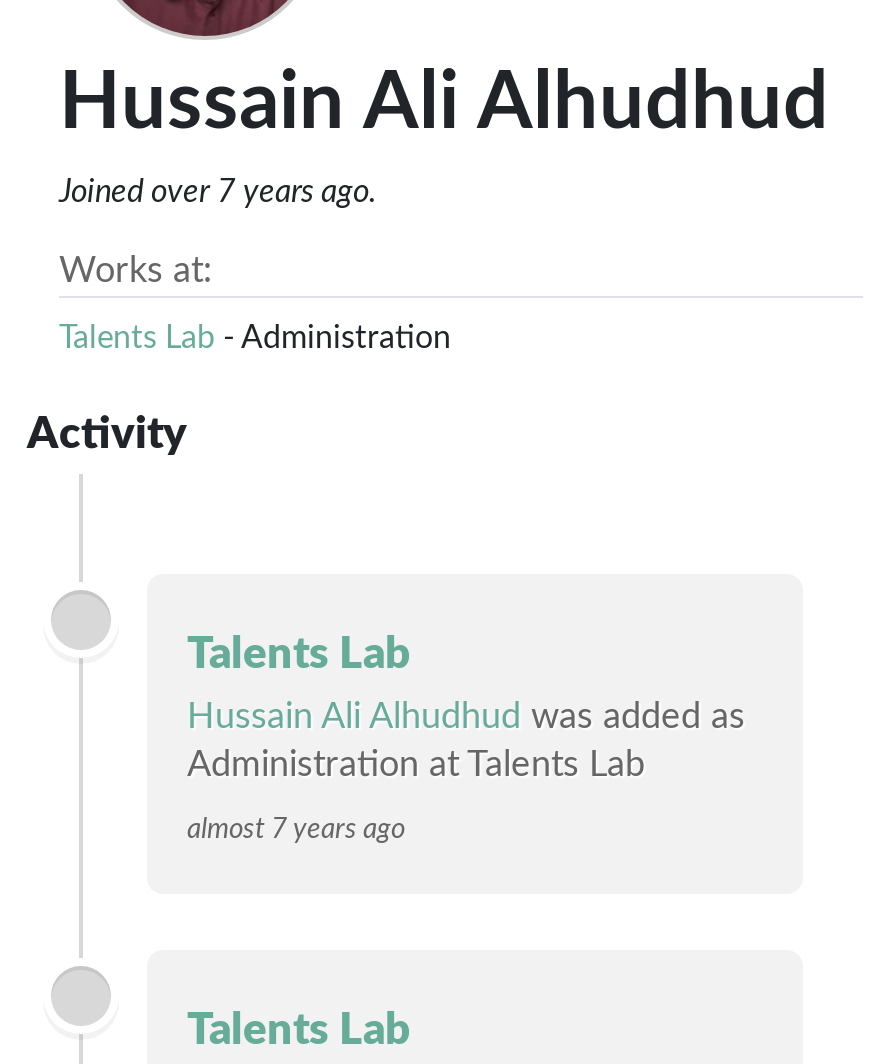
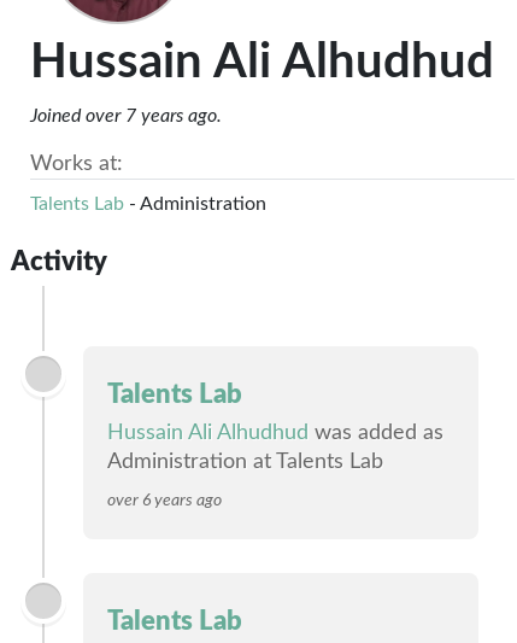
- almost 7 years ago
+ over 6 years ago
